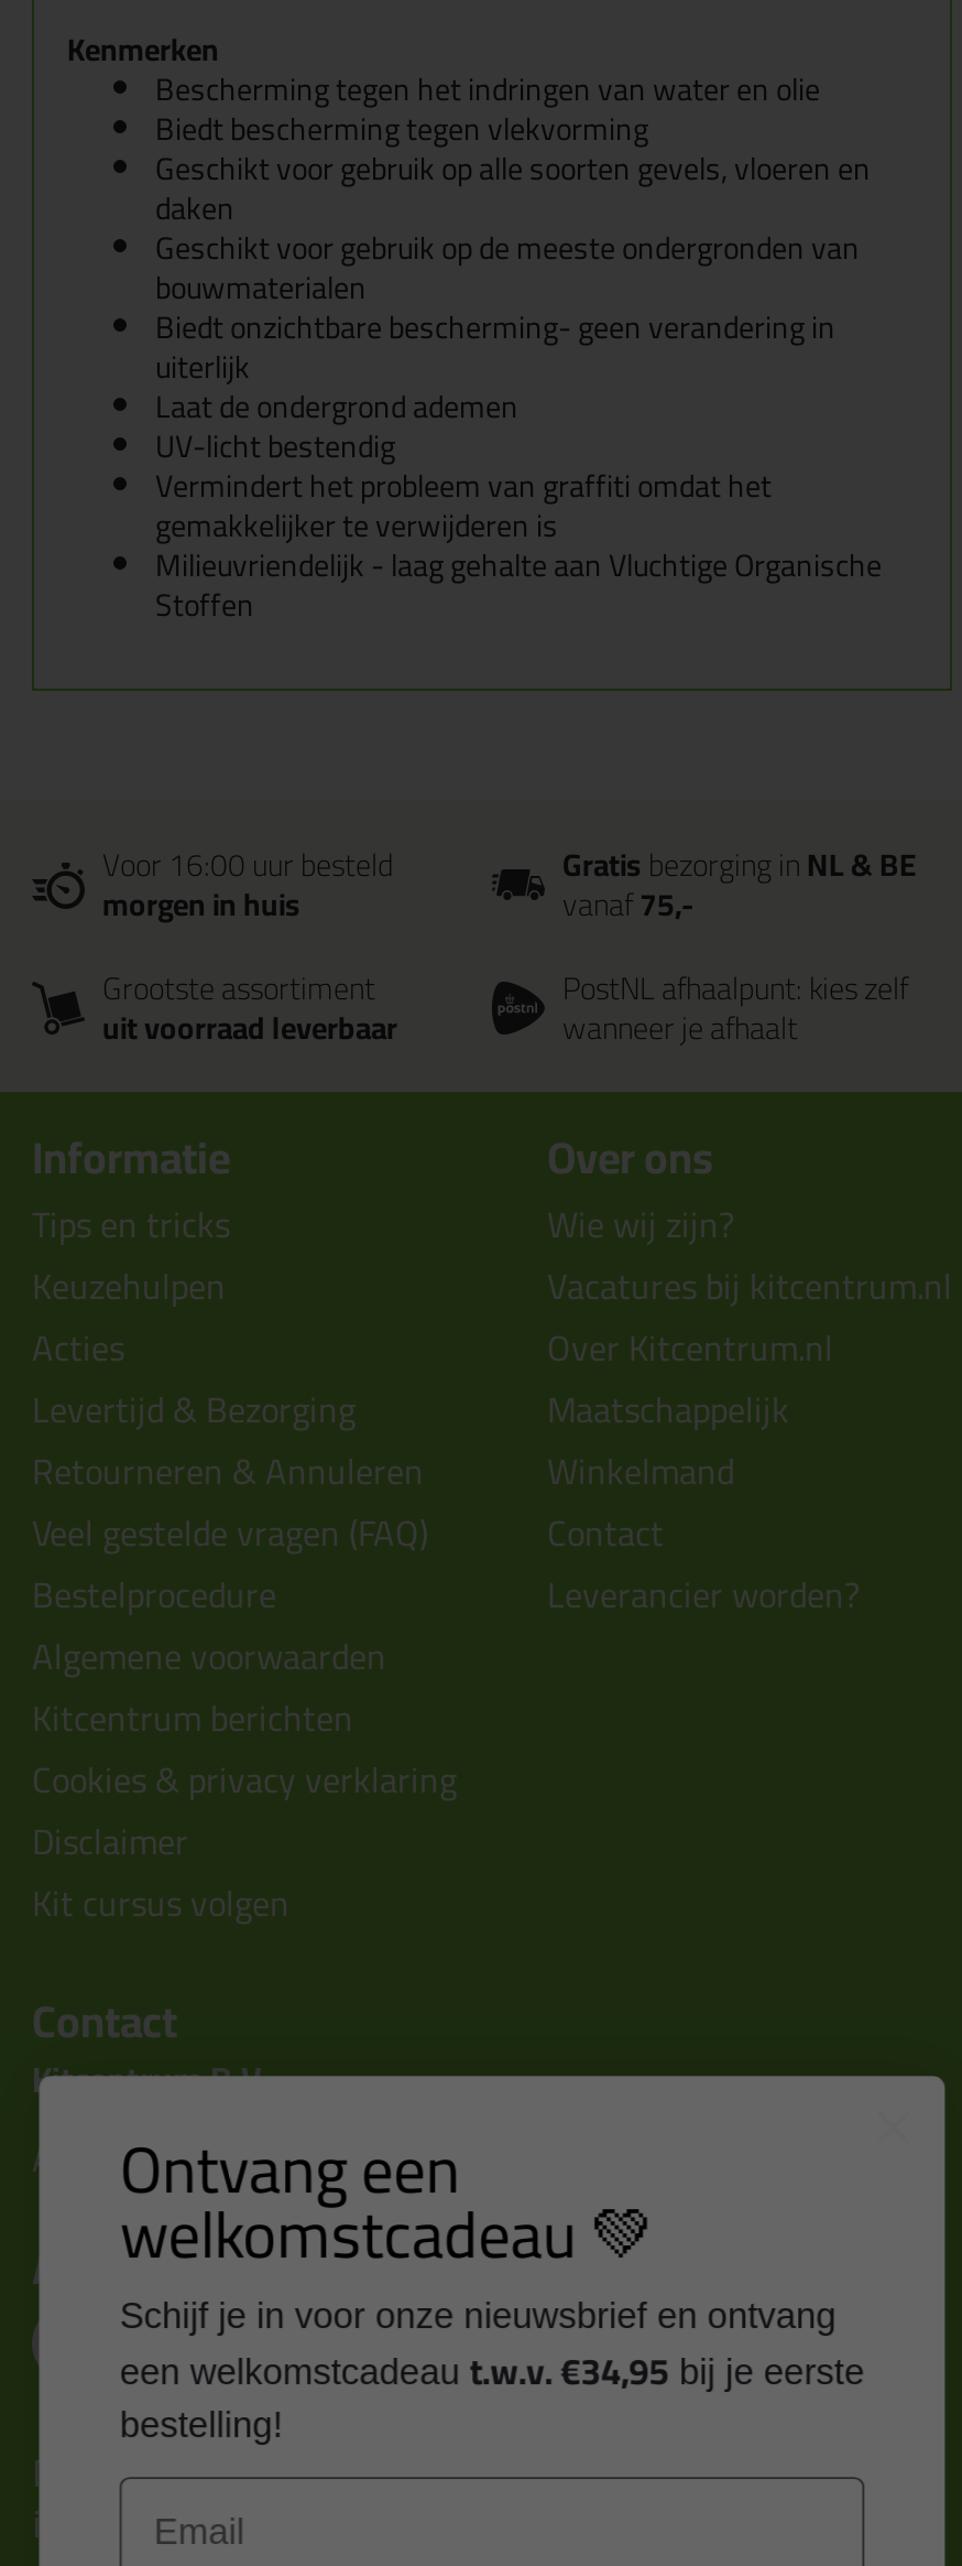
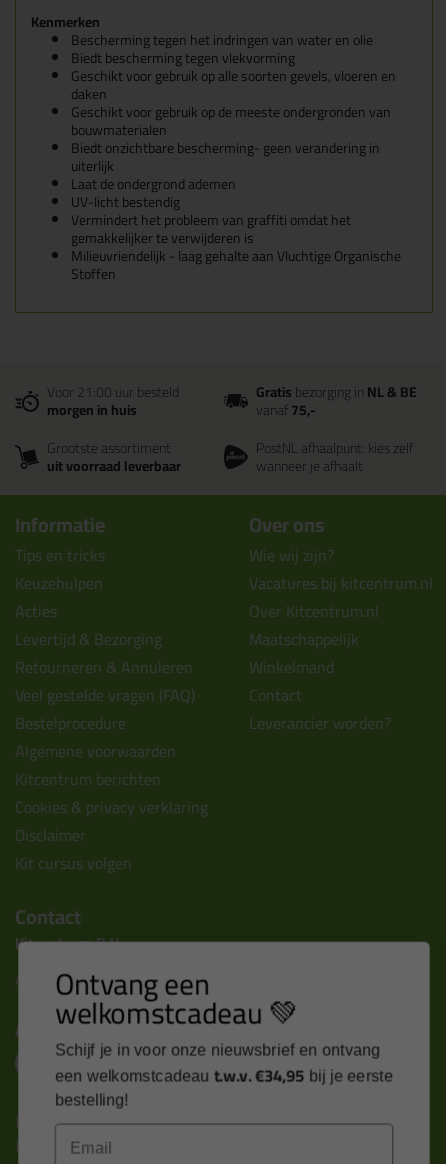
- Voor 16:00 uur besteld
+ Voor 21:00 uur besteld
